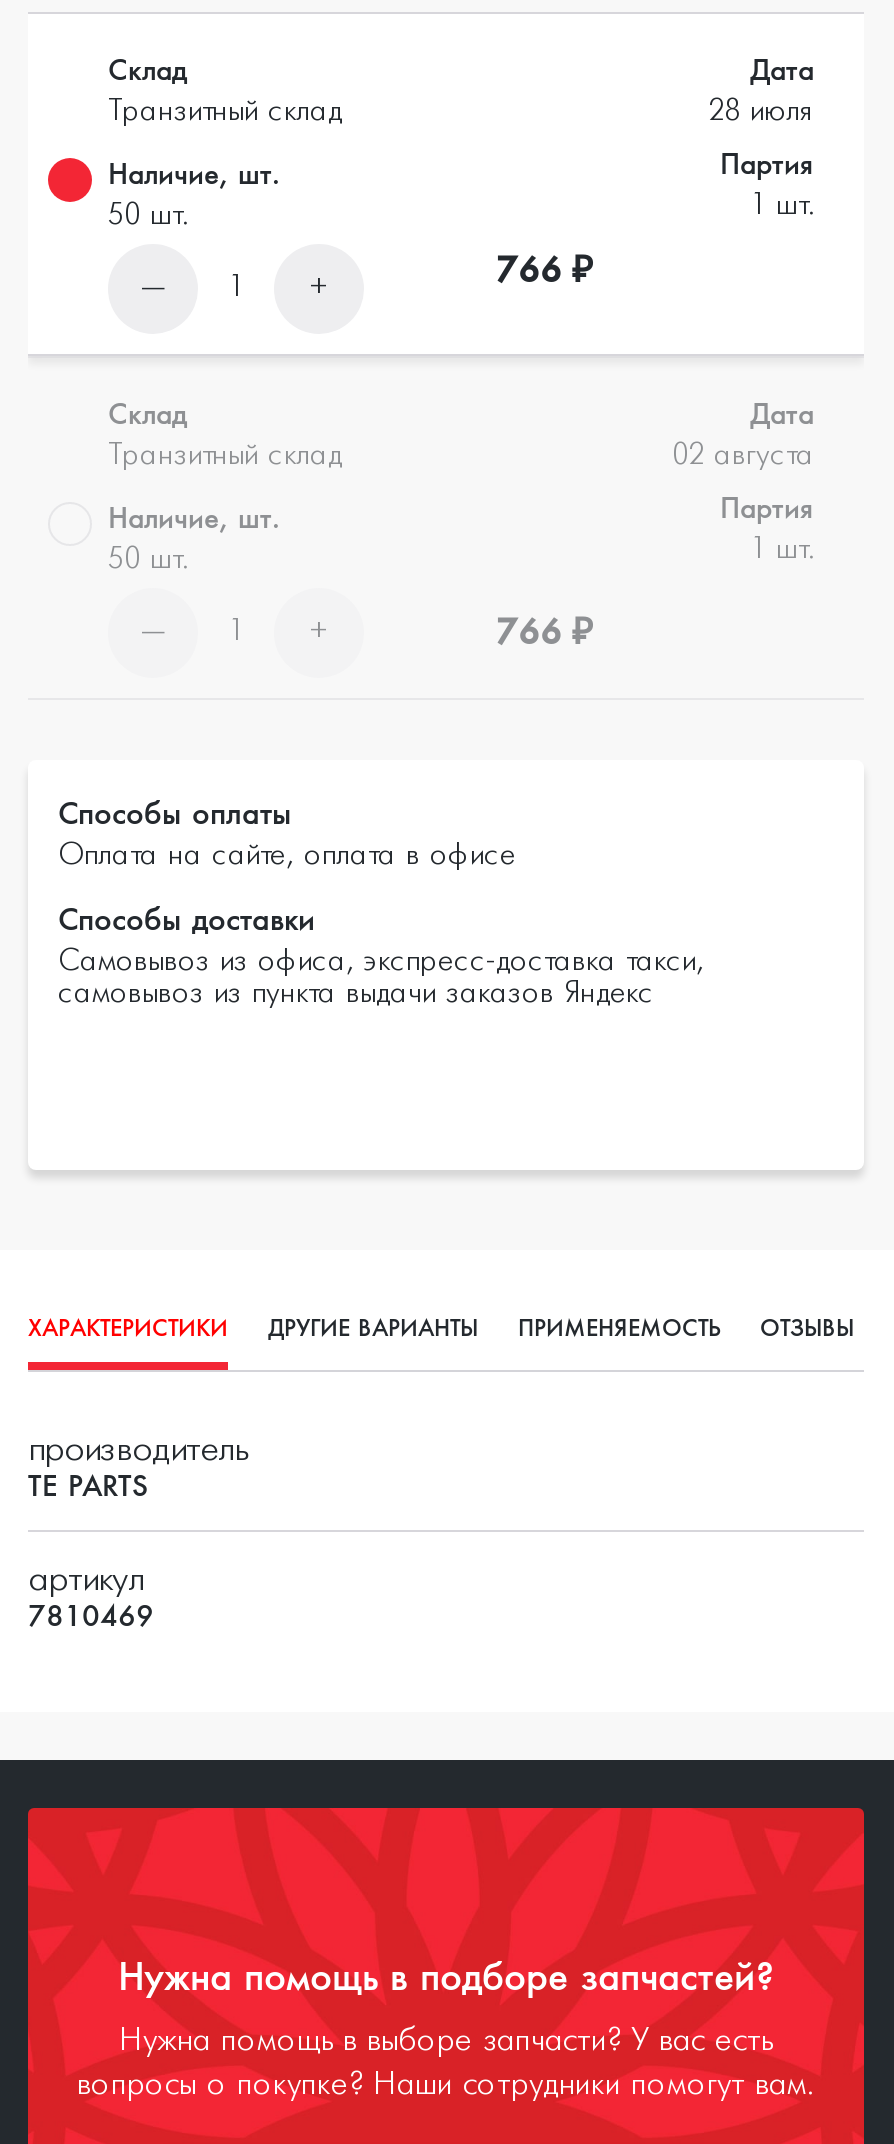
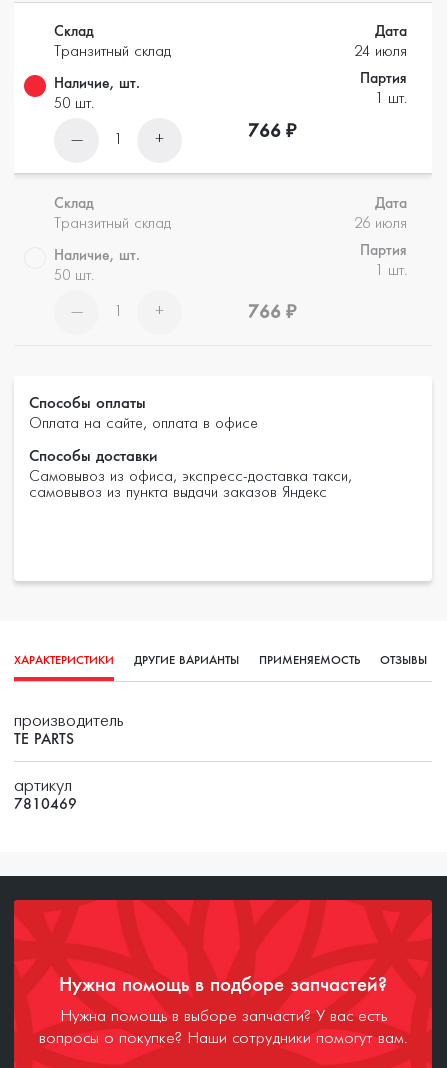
- 28 июля
+ 24 июля

- 02 августа
+ 26 июля
